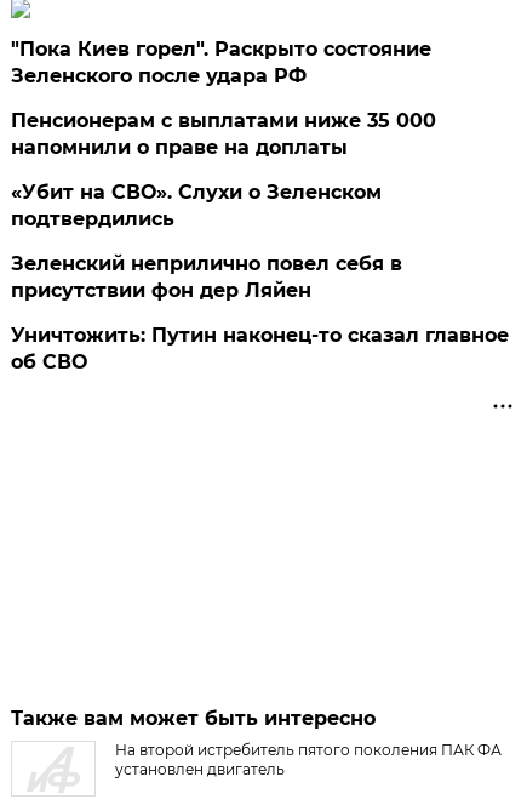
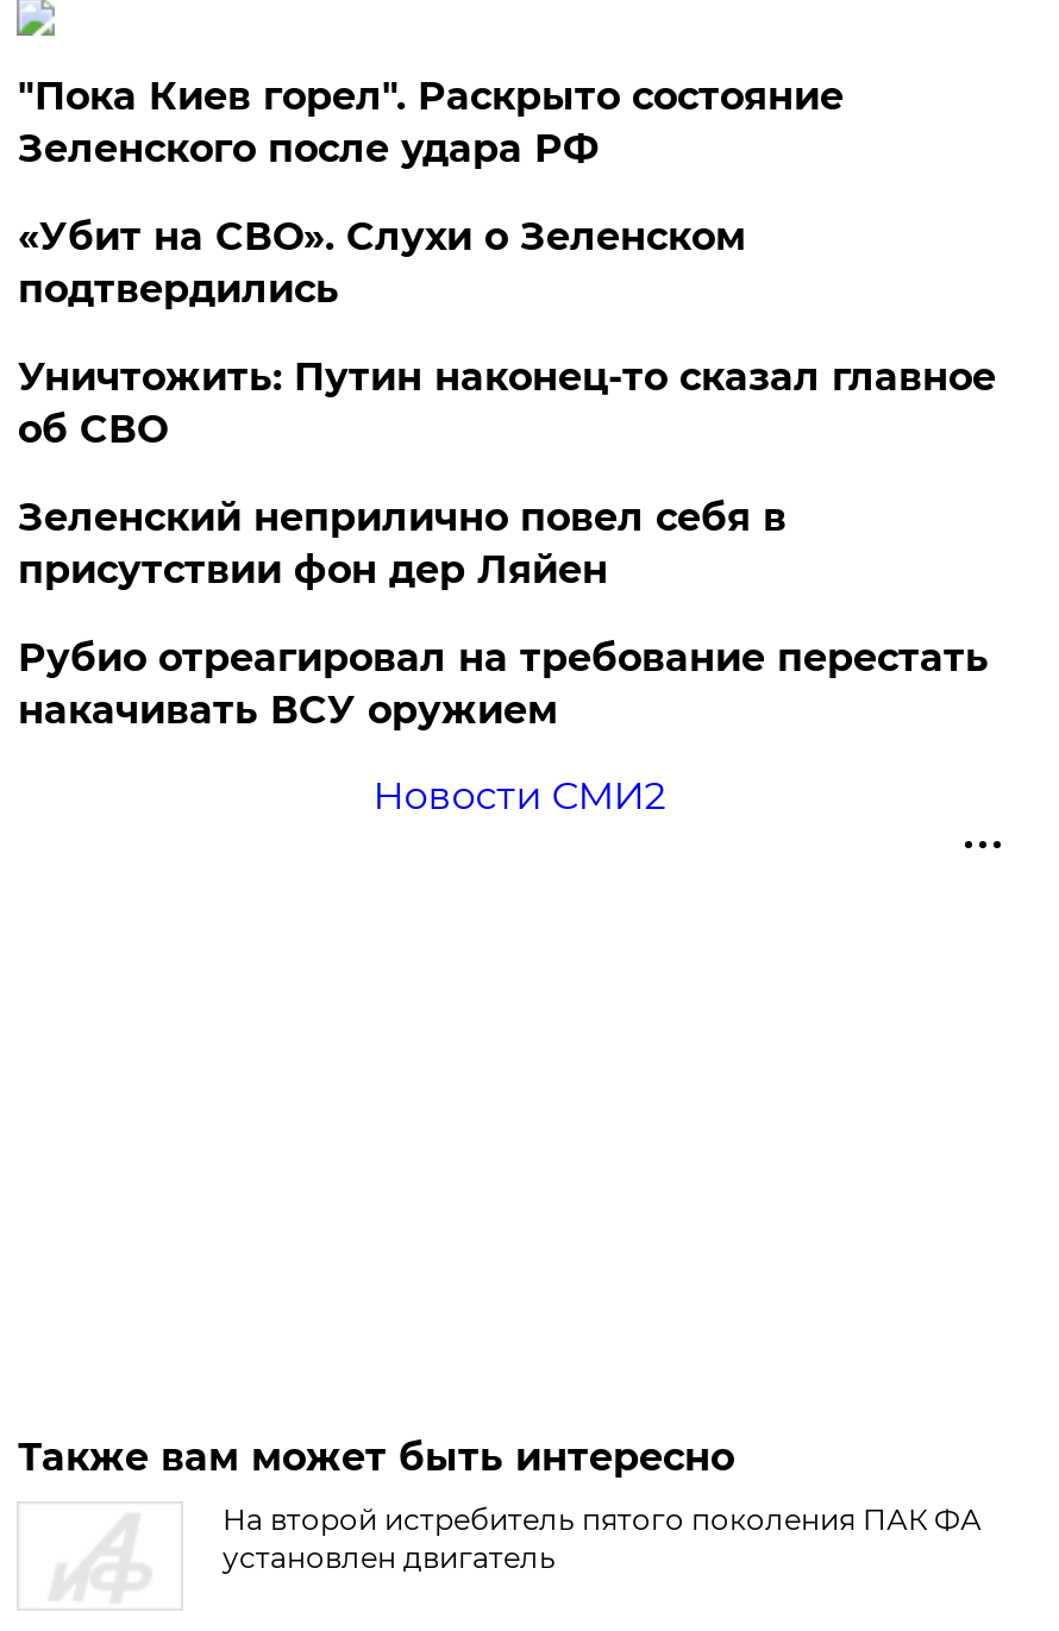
- Пенсионерам с выплатами ниже 35 000
- напомнили о праве на доплаты

moved up: «Убит на СВО». Слухи о Зеленском | подтвердились

+ Рубио отреагировал на требование перестать
+ накачивать ВСУ оружием
+ Новости СМИ2

moved up: Уничтожить: Путин наконец-то сказал главное | об СВО
